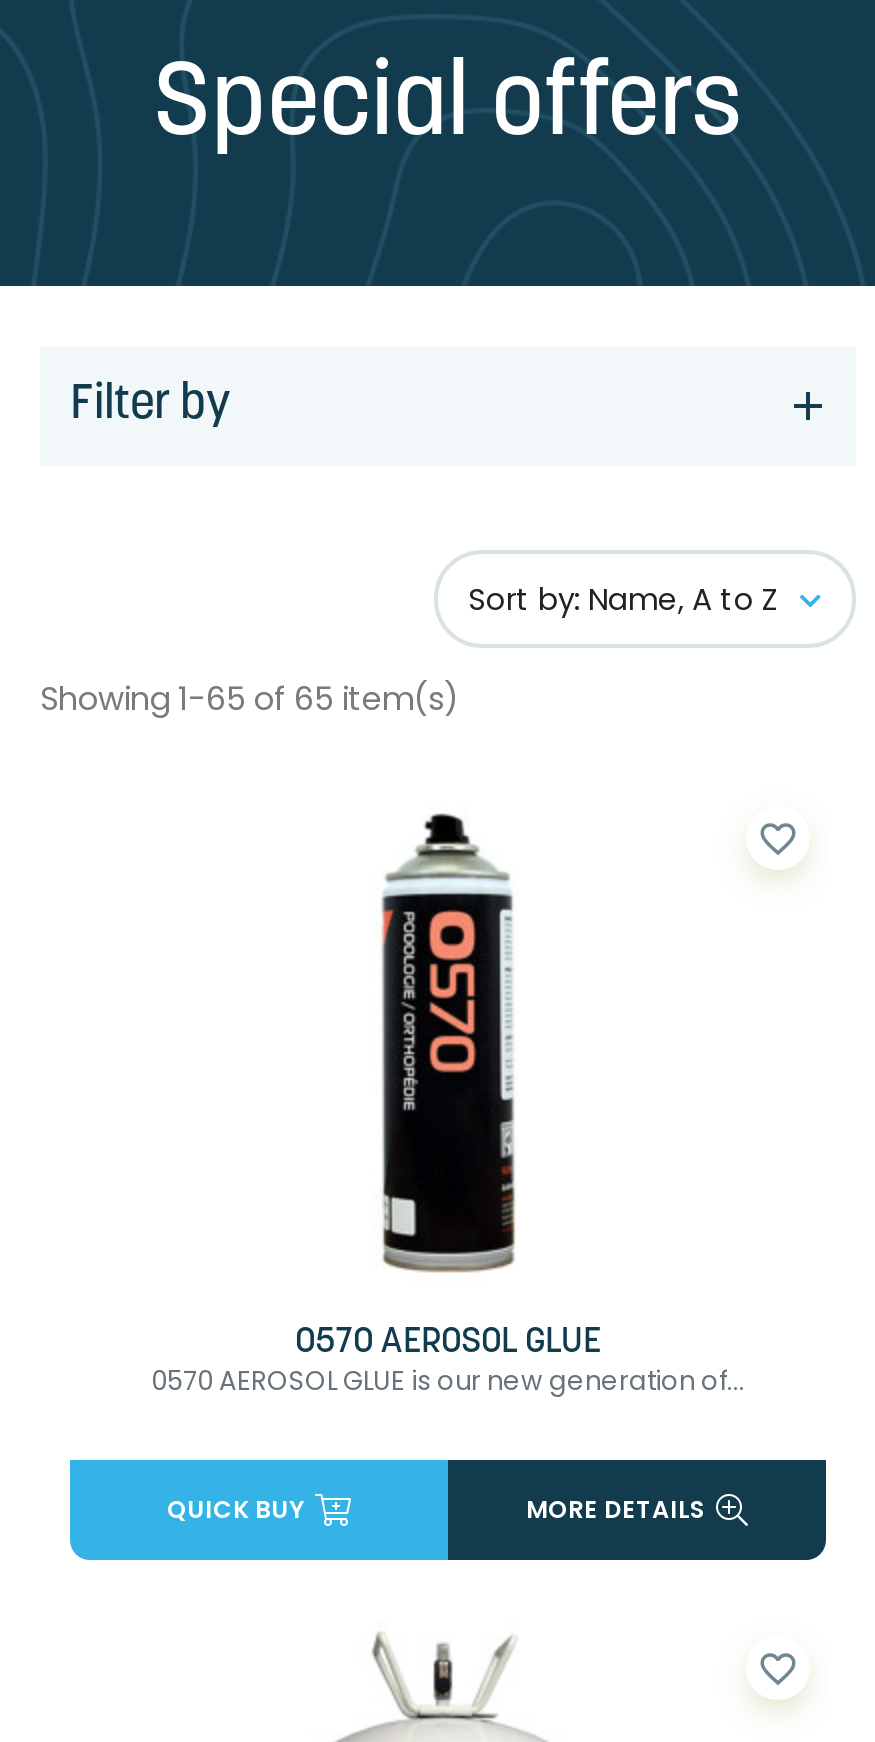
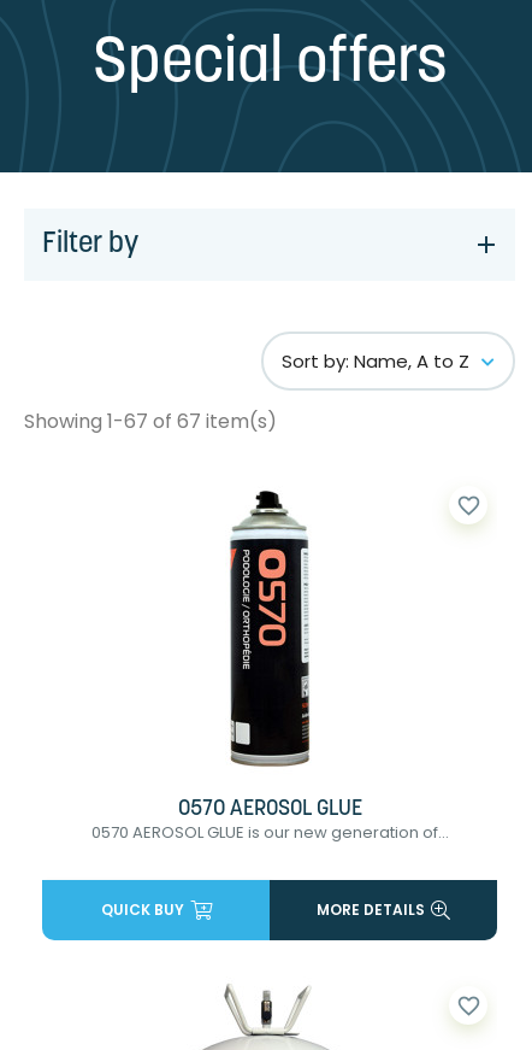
- Showing 1-65 of 65 item(s)
+ Showing 1-67 of 67 item(s)
